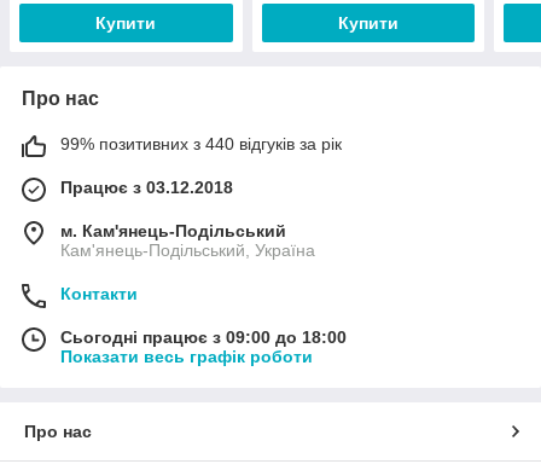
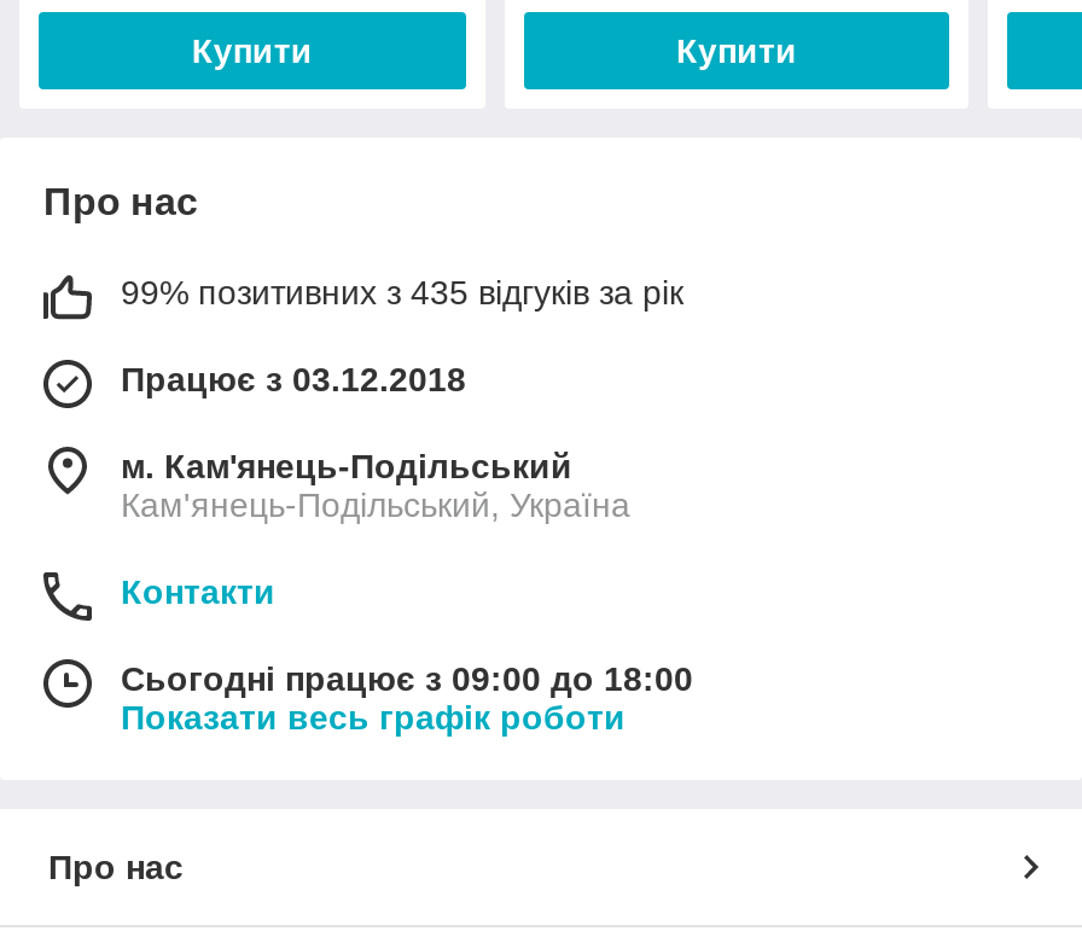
- 99% позитивних з 440 відгуків за рік
+ 99% позитивних з 435 відгуків за рік
